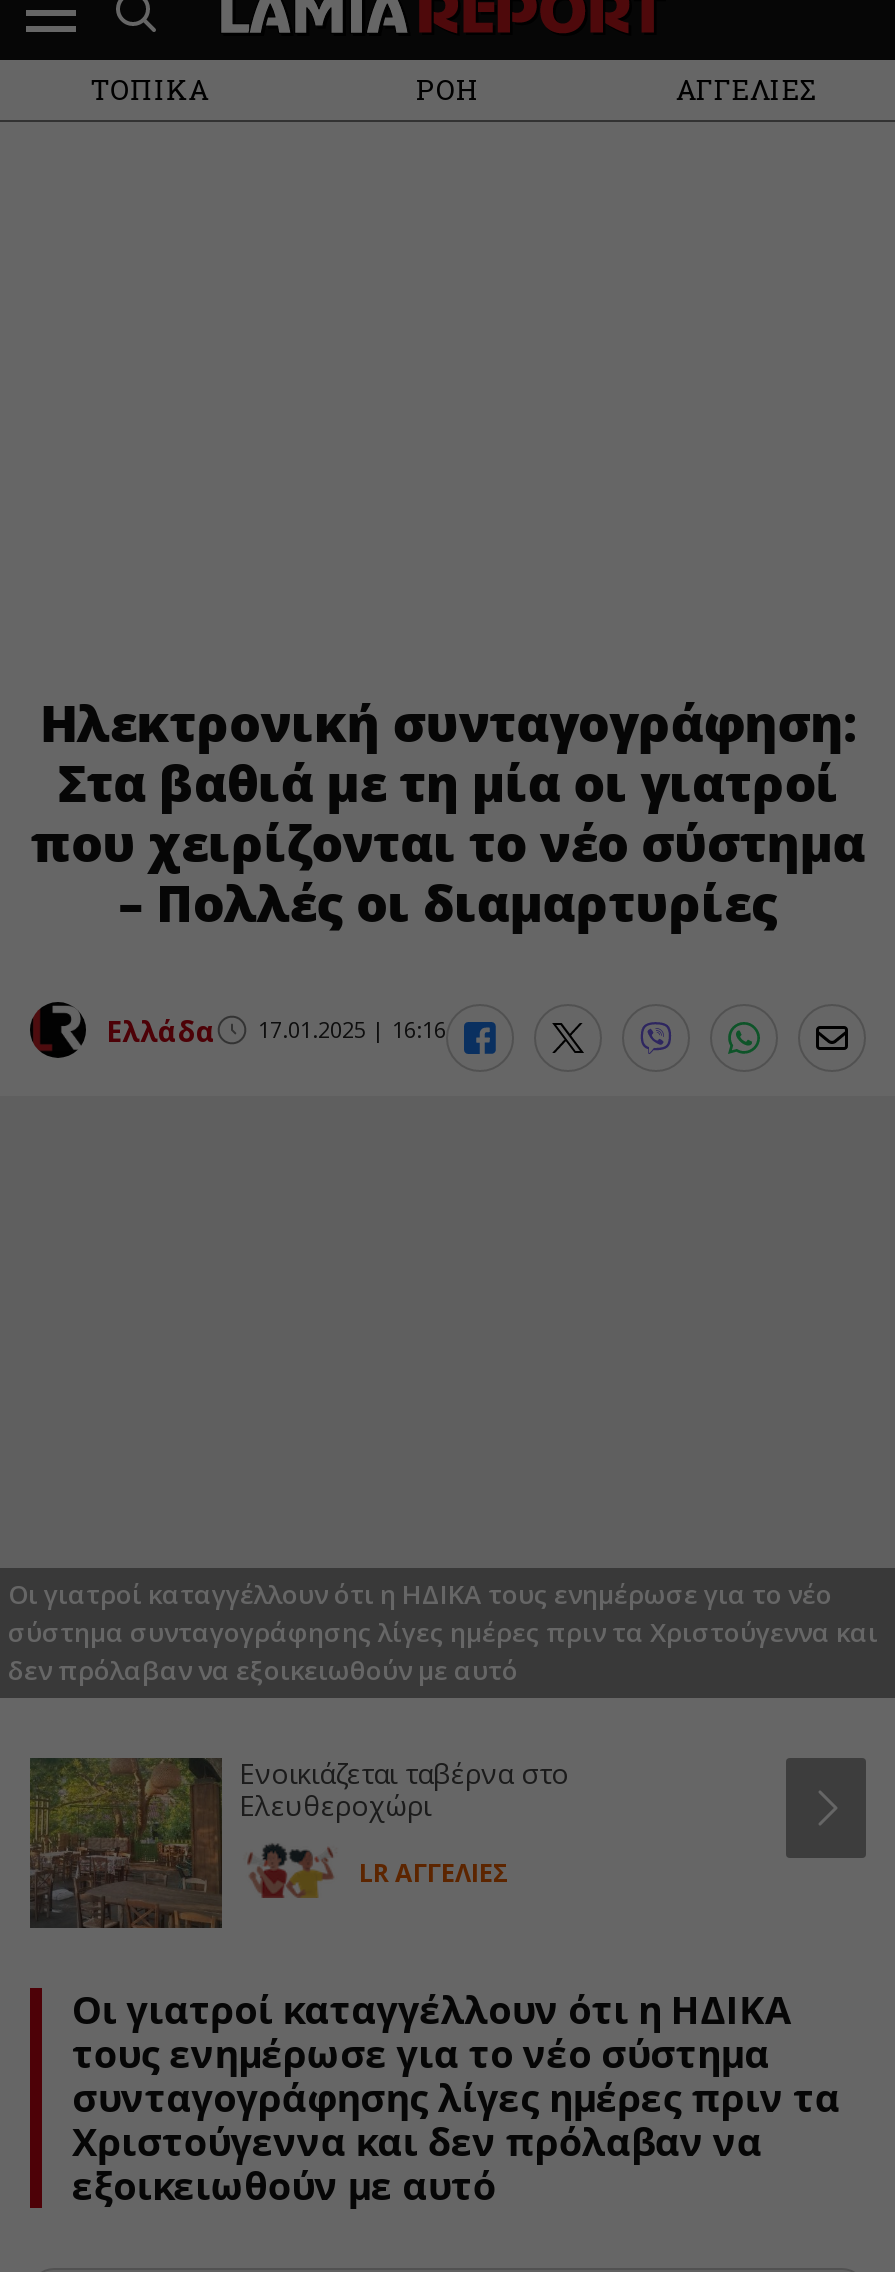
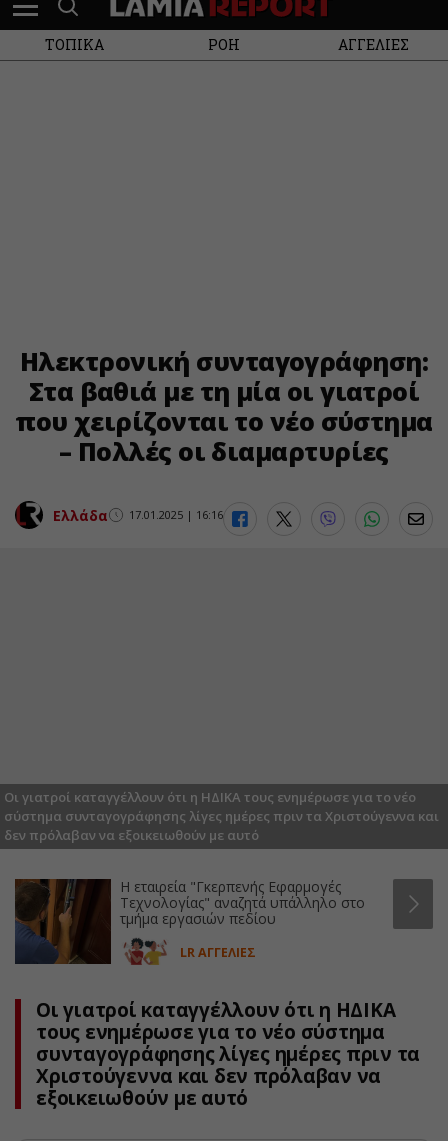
- [image]
- Ενοικιάζεται ταβέρνα στο
- Ελευθεροχώρι
+ [image]
+ Η εταιρεία "Γκερπενής Εφαρμογές
+ Τεχνολογίας" αναζητά υπάλληλο στο
+ τμήμα εργασιών πεδίου
